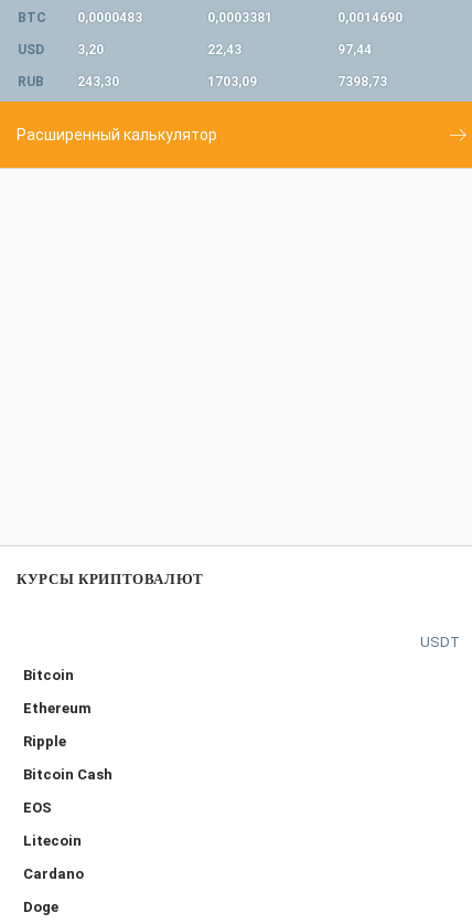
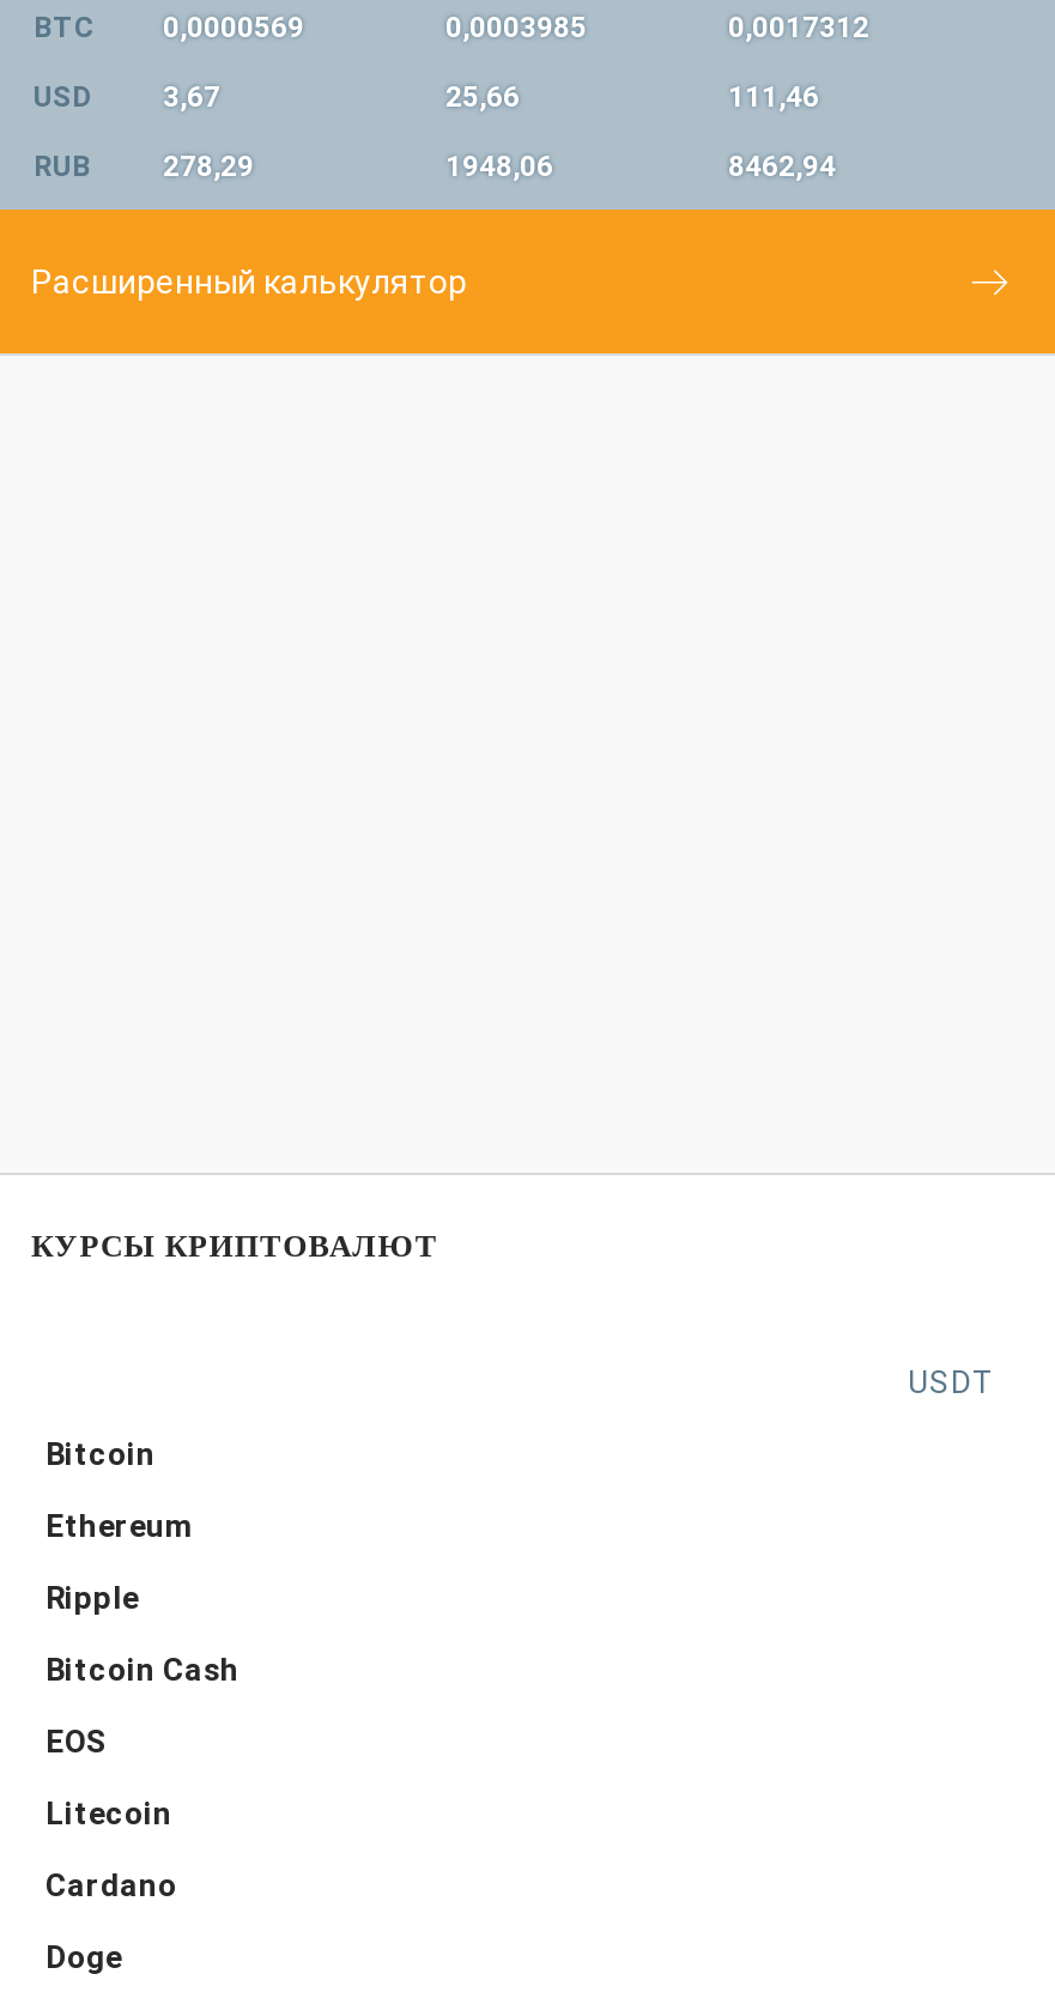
- BTC 0,0000483
+ BTC 0,0000569

- 0,0003381
+ 0,0003985

- 0,0014690
+ 0,0017312

- 3,20
+ 3,67

- 22,43
+ 25,66

- 97,44
+ 111,46

- 243,30
+ 278,29

- 1703,09
+ 1948,06

- 7398,73
+ 8462,94
